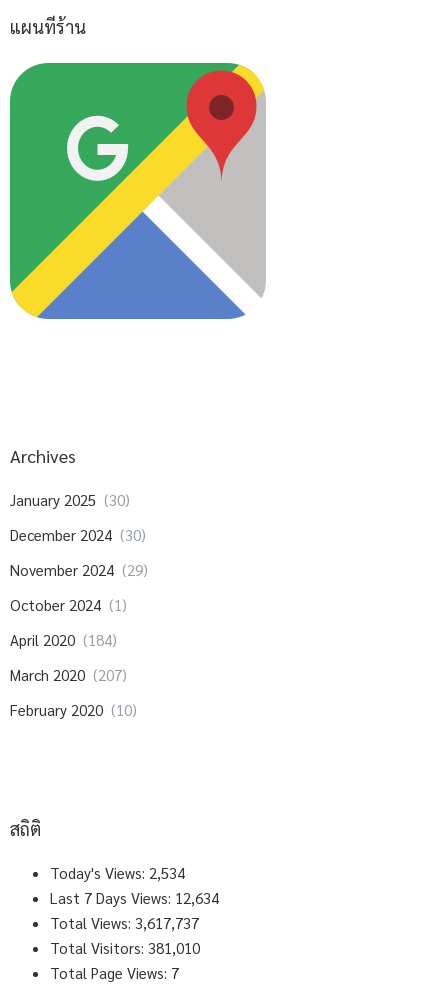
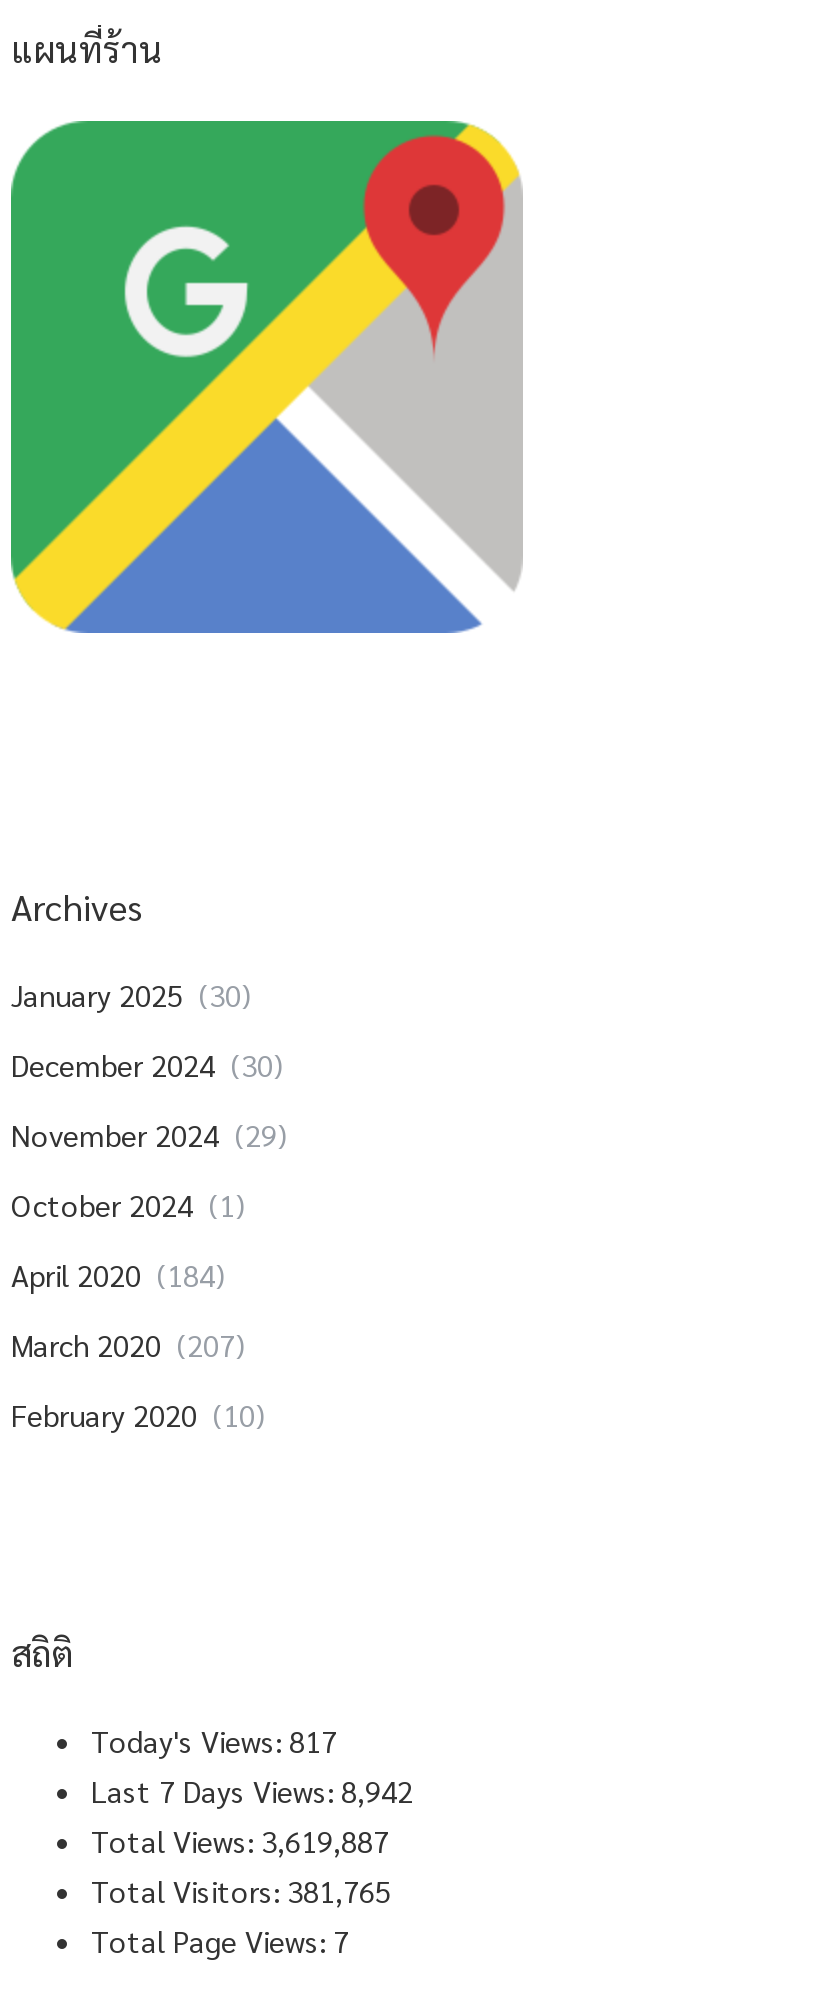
- Today's Views: 2,534
+ Today's Views: 817

- Last 7 Days Views: 12,634
+ Last 7 Days Views: 8,942

- Total Views: 3,617,737
+ Total Views: 3,619,887

- Total Visitors: 381,010
+ Total Visitors: 381,765
